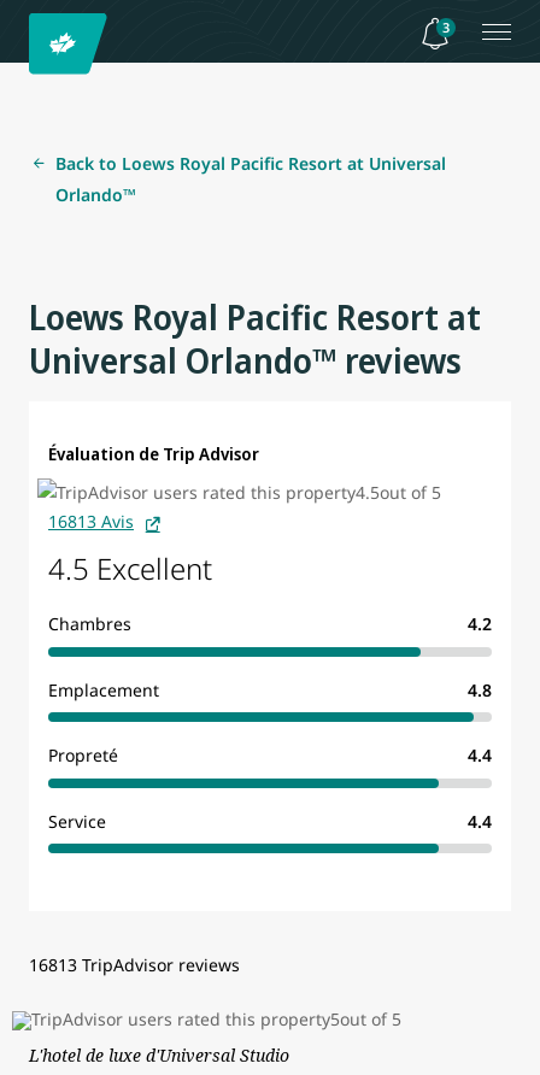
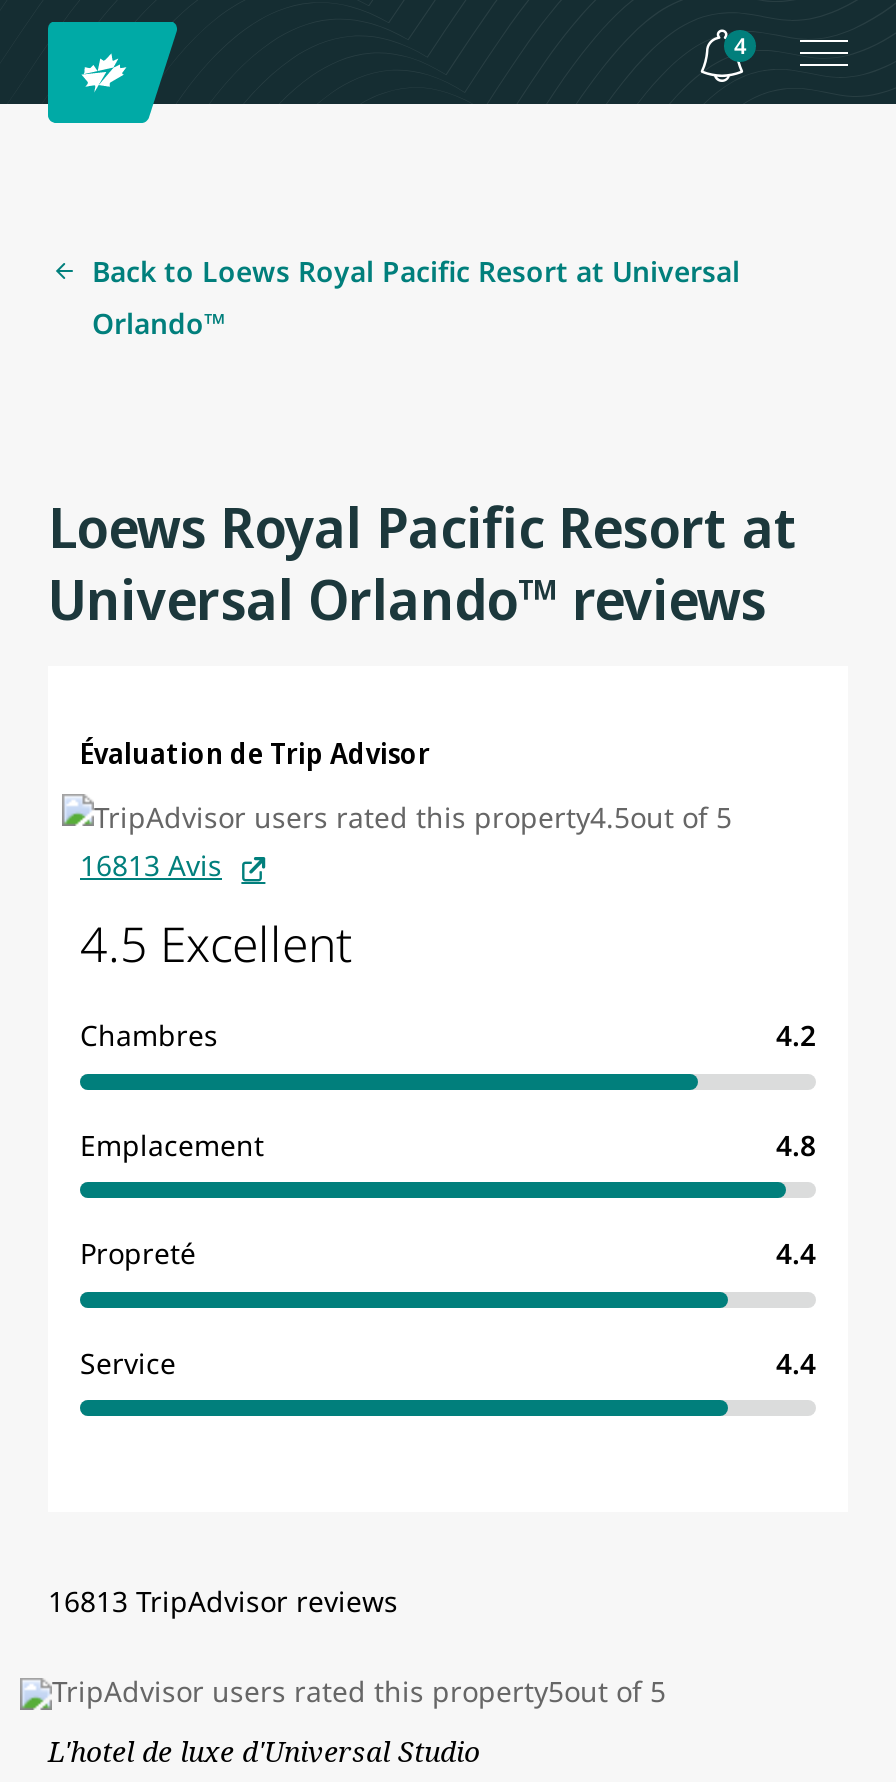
- 3
+ 4
